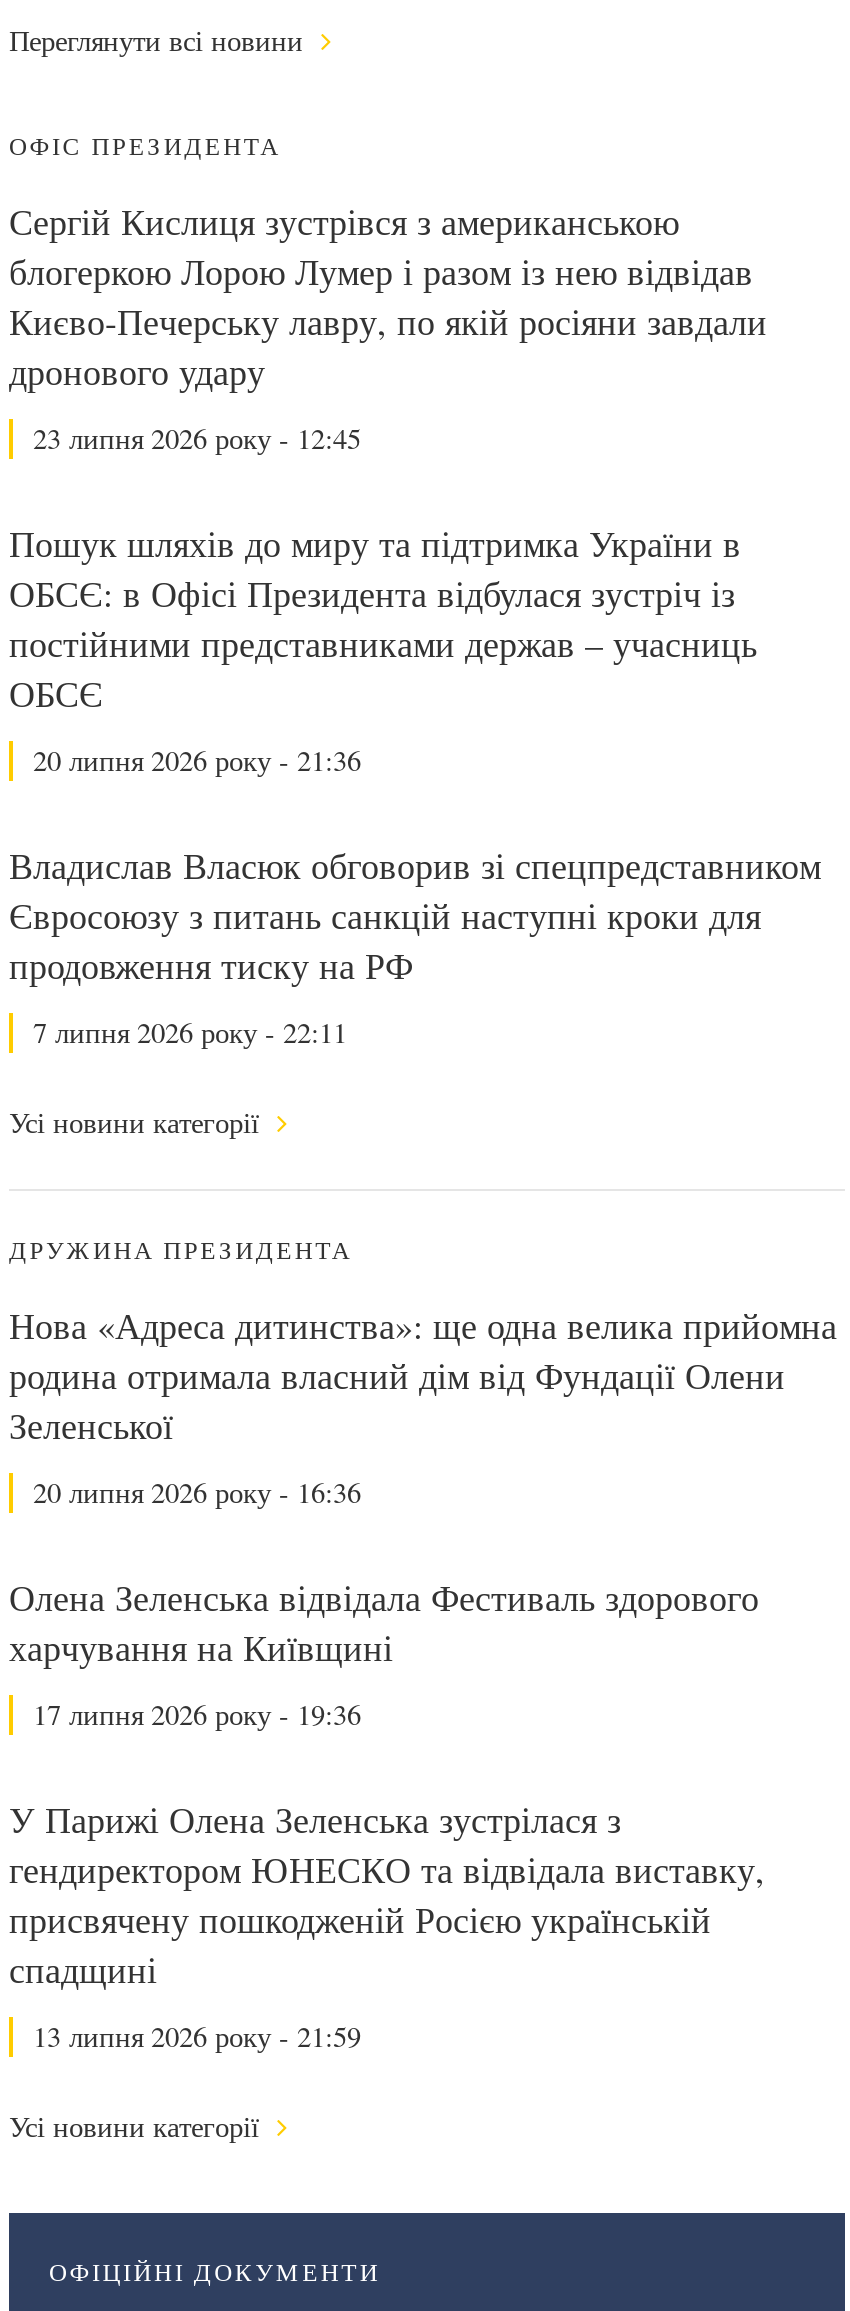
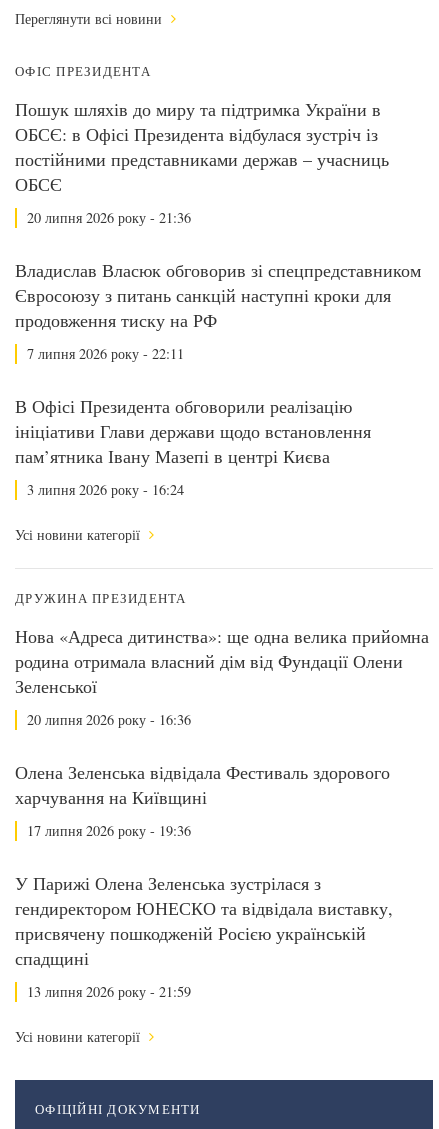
- Сергій Кислиця зустрівся з американською
- блогеркою Лорою Лумер і разом із нею відвідав
- Києво-Печерську лавру, по якій росіяни завдали
- дронового удару
- 23 липня 2026 року - 12:45

moved up: Пошук шляхів до миру та підтримка України в | ОБСЄ: в Офісі Президента відбулася зустріч із | постійними представниками держав – учасниць | ... | продовження тиску на РФ | 7 липня 2026 року - 22:11

+ В Офісі Президента обговорили реалізацію
+ ініціативи Глави держави щодо встановлення
+ пам’ятника Івану Мазепі в центрі Києва
+ 3 липня 2026 року - 16:24
